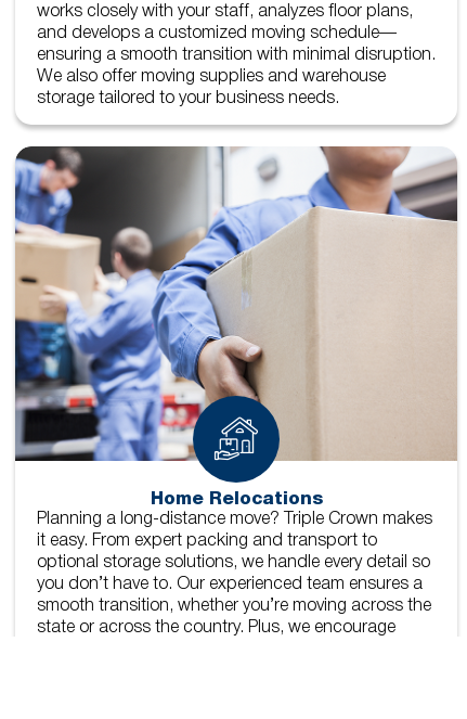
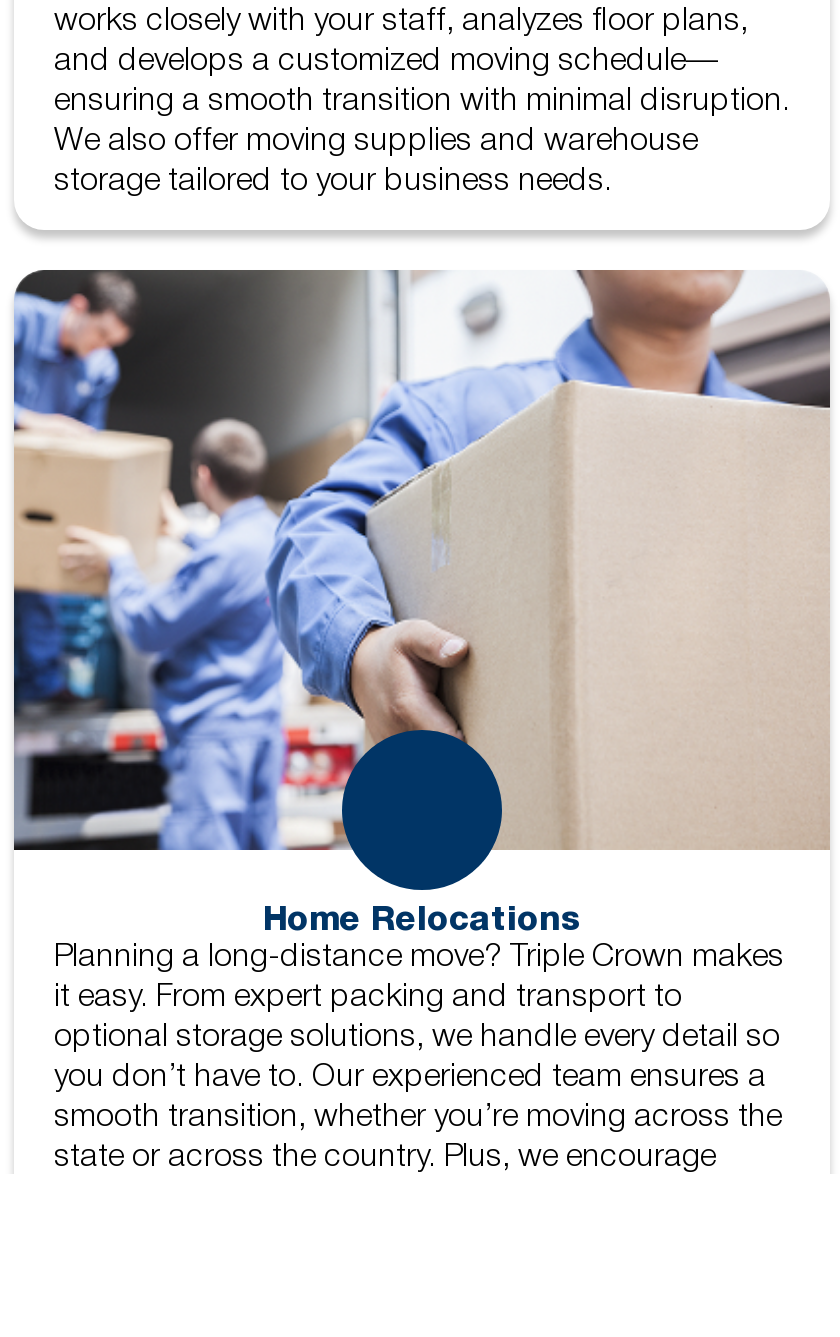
- [image]
